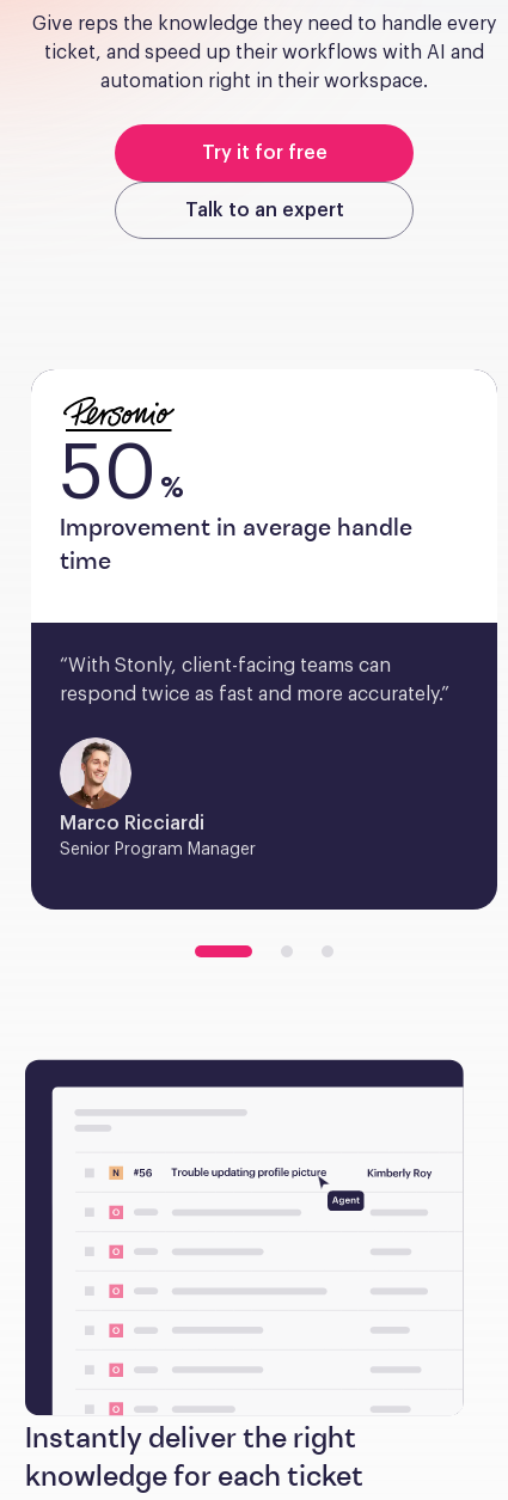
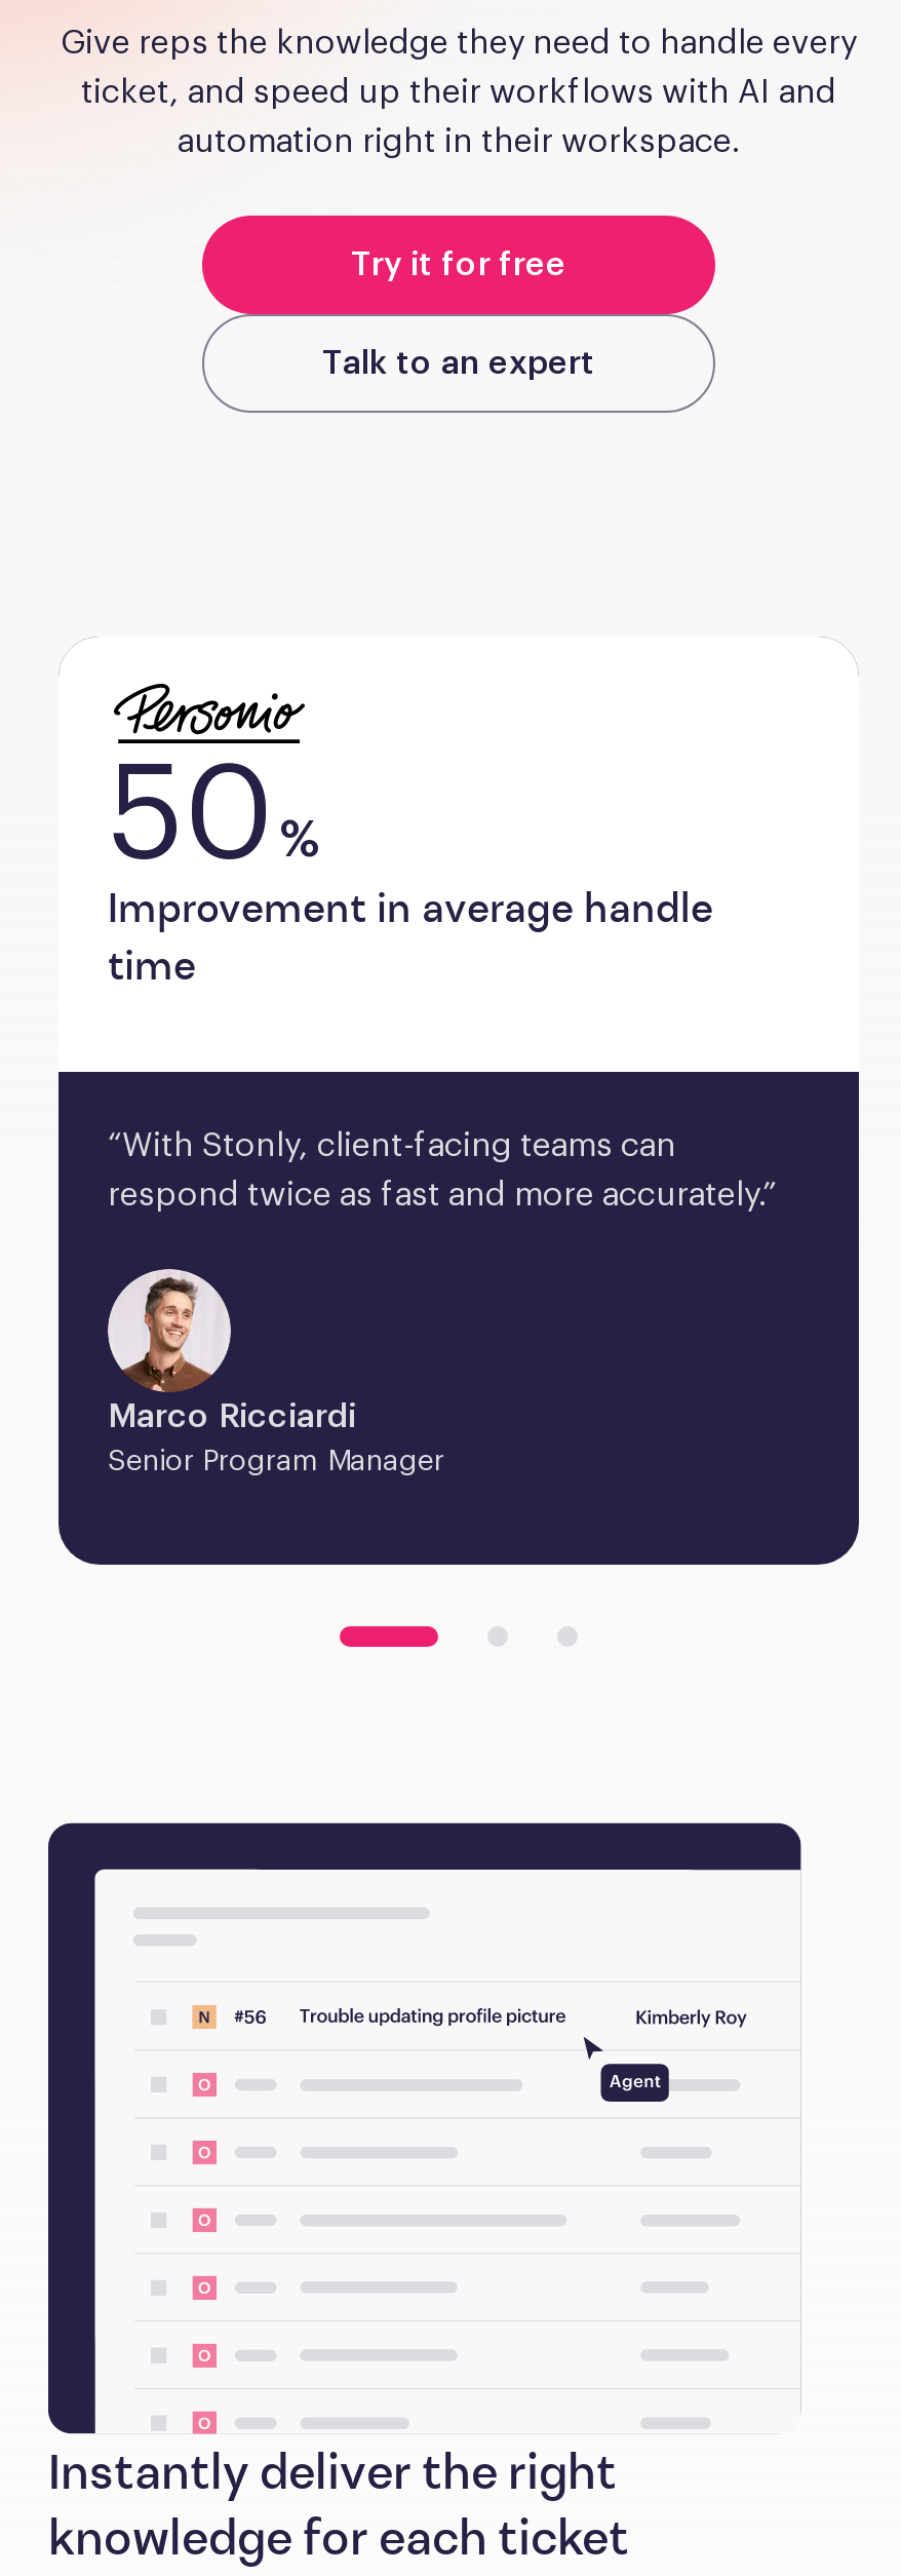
- [image]
+ [image]
